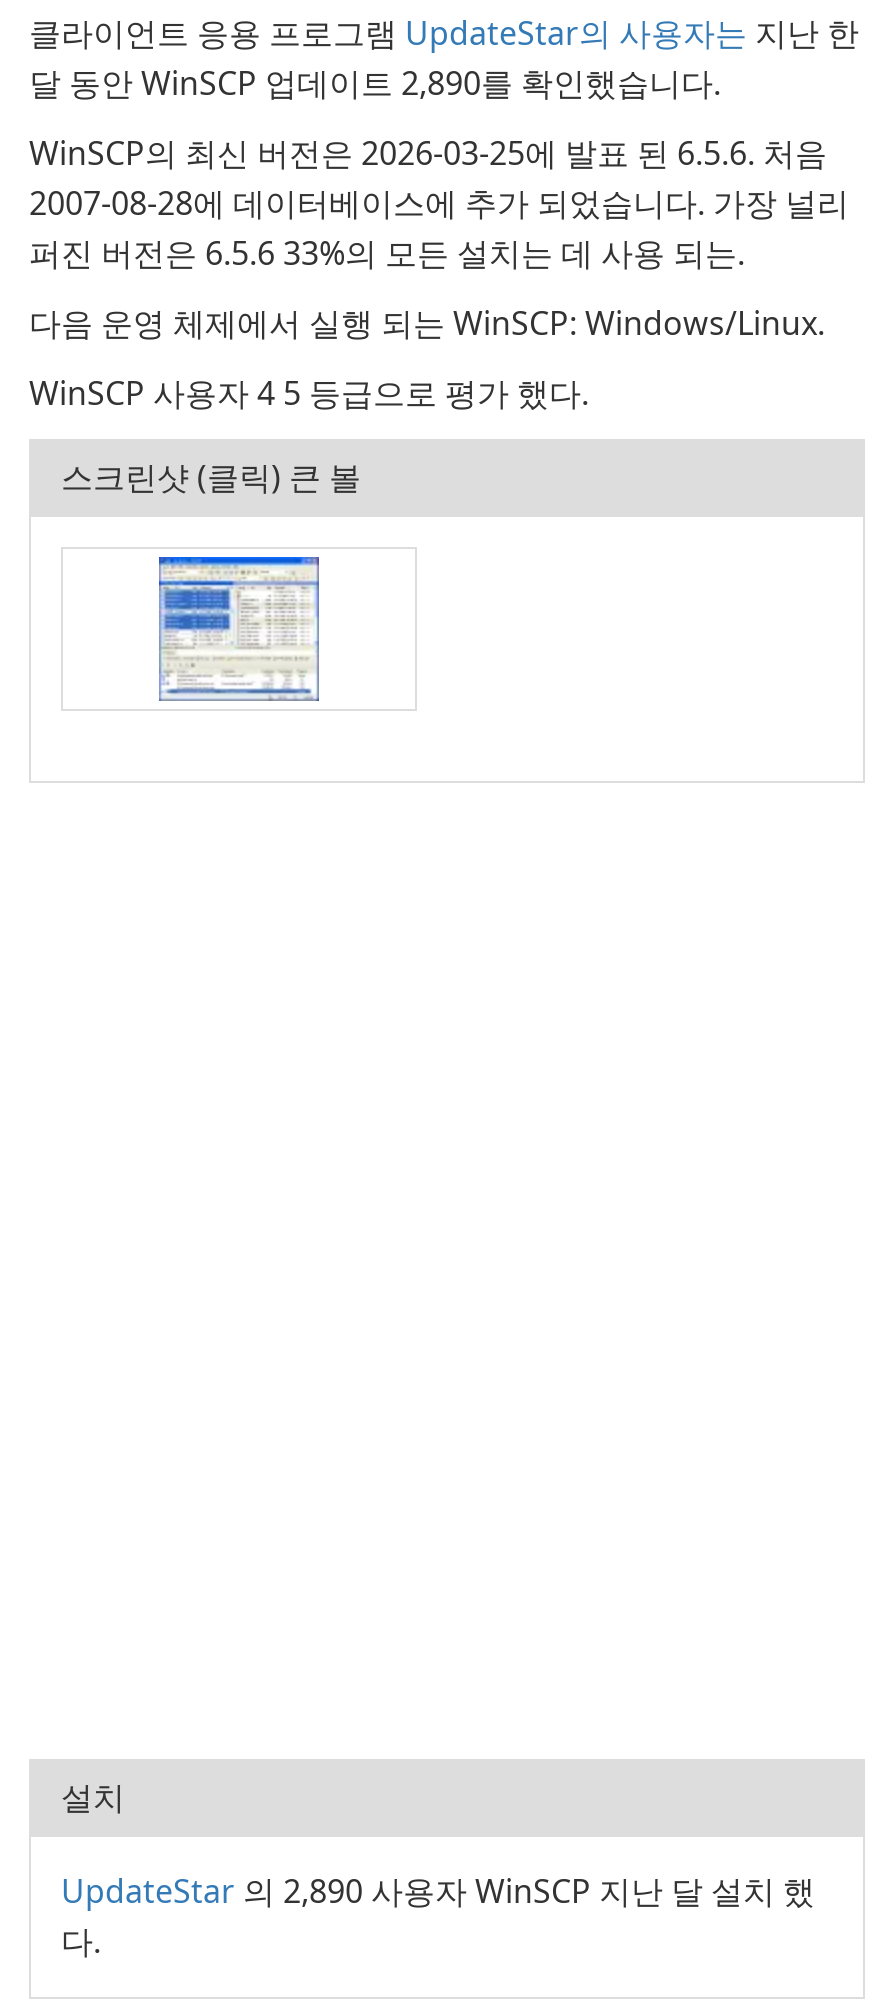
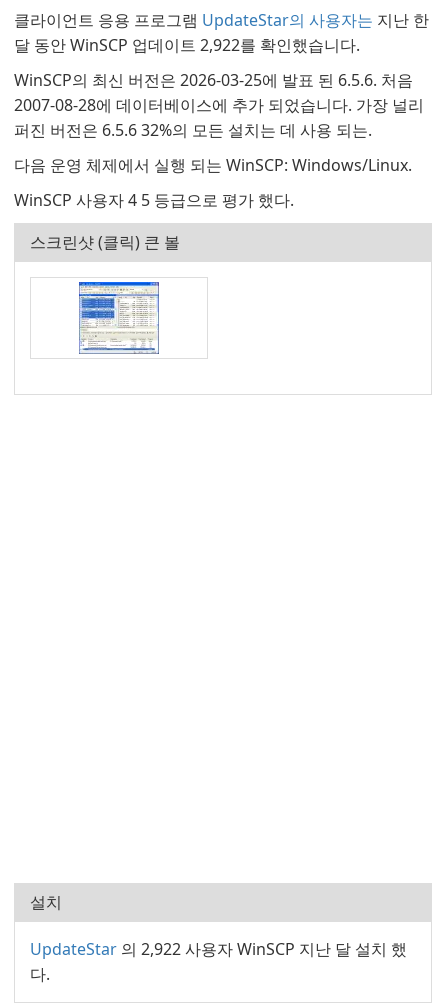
- 달 동안 WinSCP 업데이트 2,890를 확인했습니다.
+ 달 동안 WinSCP 업데이트 2,922를 확인했습니다.

- 퍼진 버전은 6.5.6 33%의 모든 설치는 데 사용 되는.
+ 퍼진 버전은 6.5.6 32%의 모든 설치는 데 사용 되는.

- UpdateStar 의 2,890 사용자 WinSCP 지난 달 설치 했
+ UpdateStar 의 2,922 사용자 WinSCP 지난 달 설치 했
